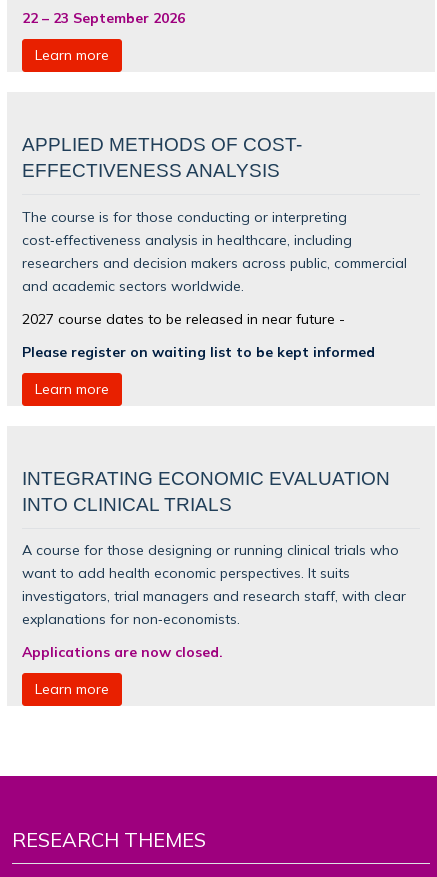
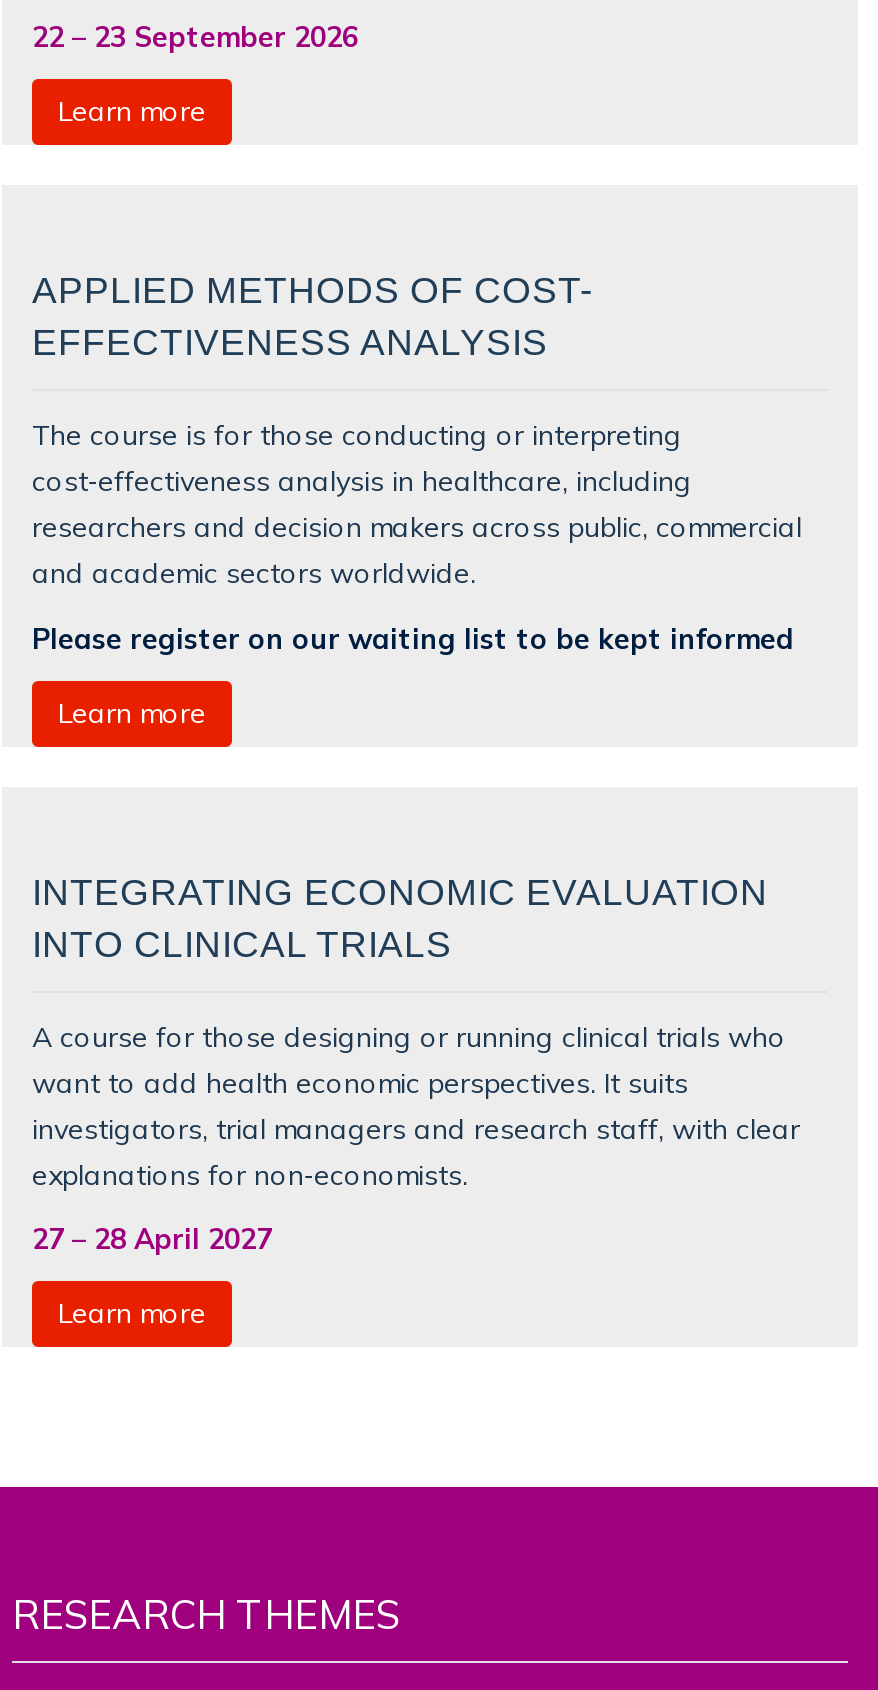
- 2027 course dates to be released in near future -
- Please register on waiting list to be kept informed
+ Please register on our waiting list to be kept informed

- Applications are now closed.
+ 27 – 28 April 2027
